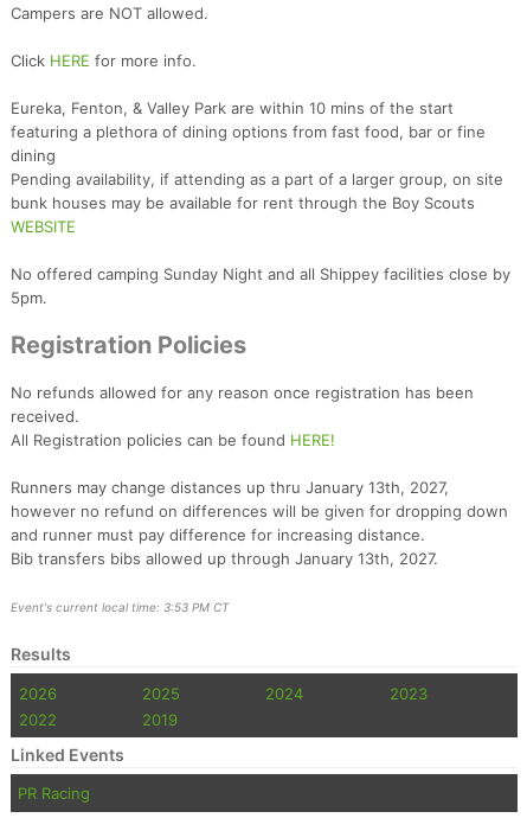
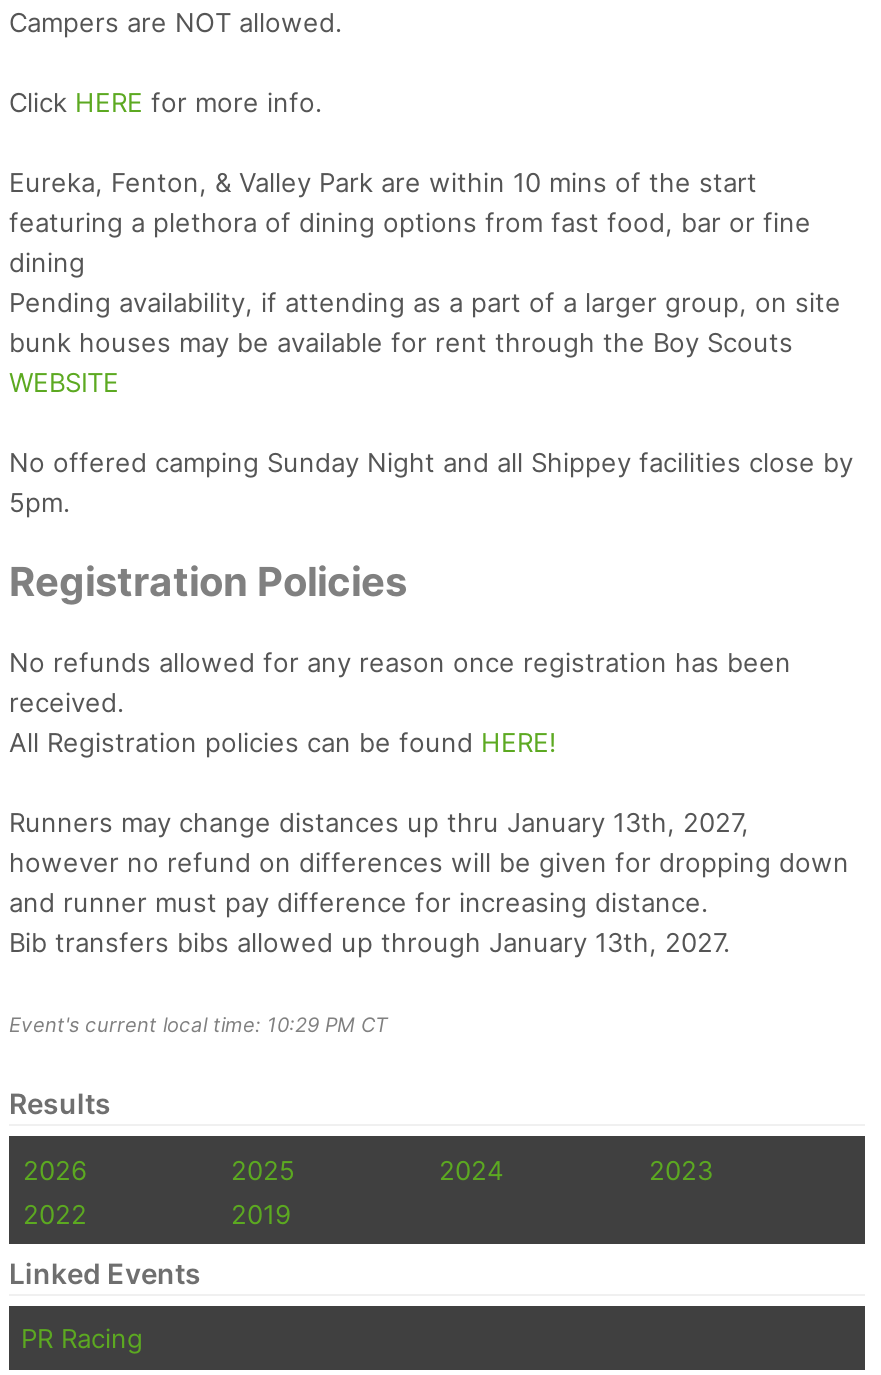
- Event's current local time: 3:53 PM CT
+ Event's current local time: 10:29 PM CT
